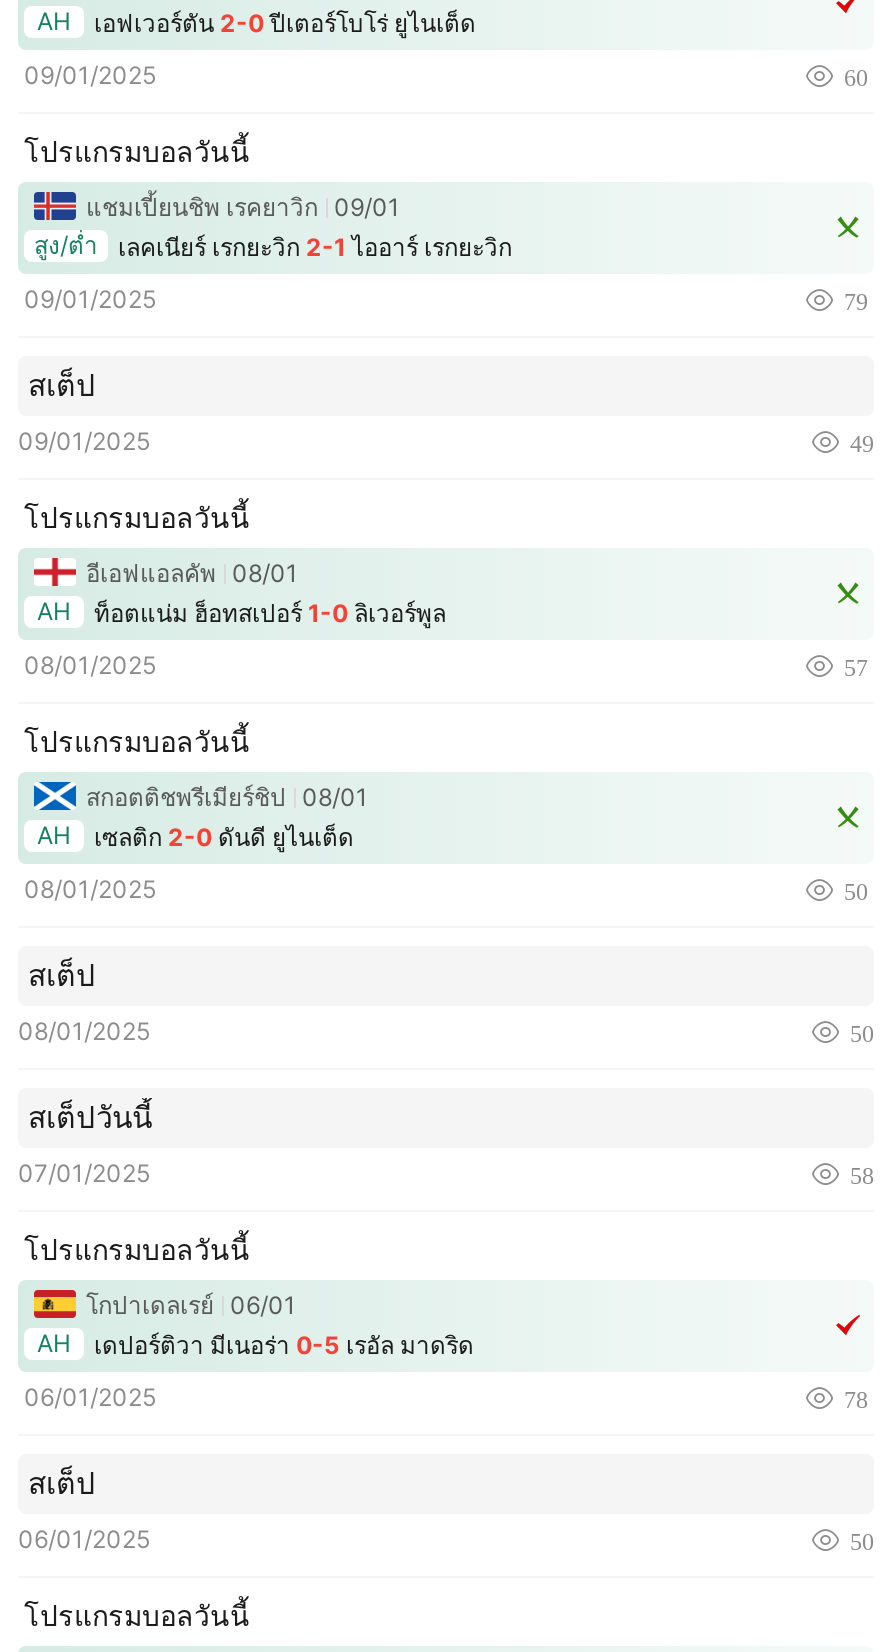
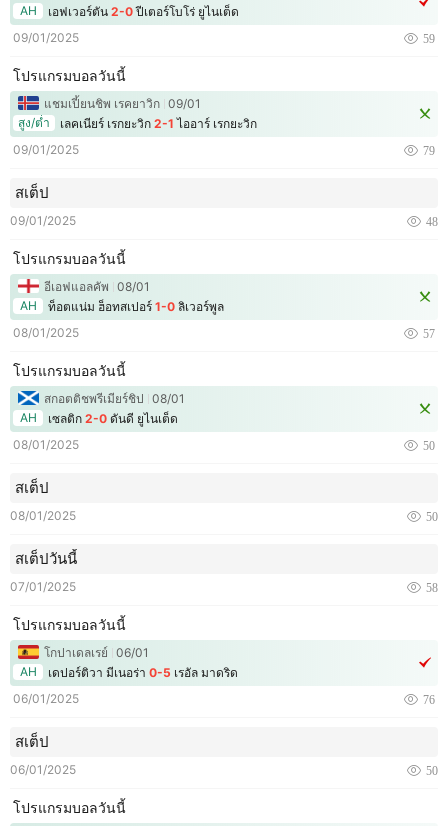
- 60
+ 59

- 49
+ 48

- 78
+ 76
